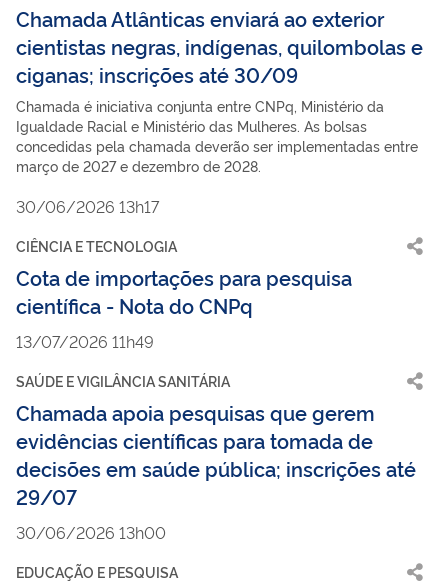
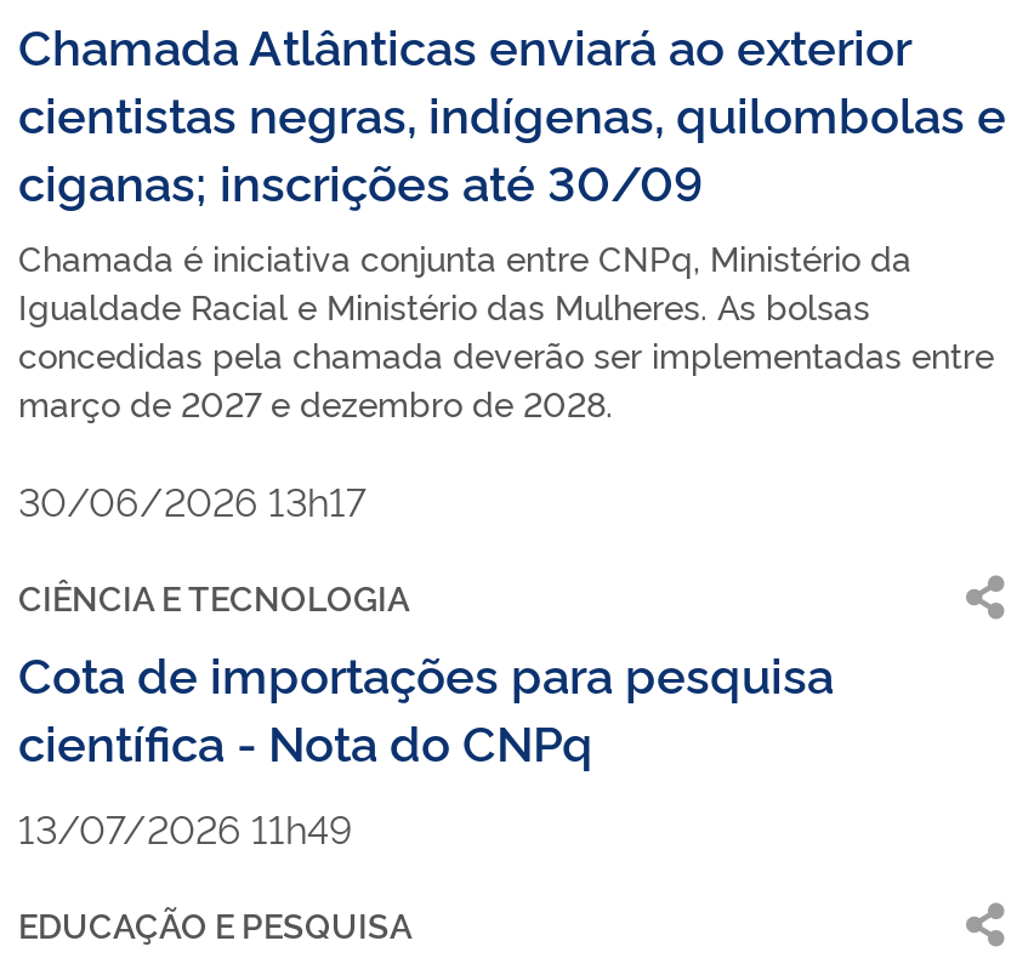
- SAÚDE E VIGILÂNCIA SANITÁRIA
- Chamada apoia pesquisas que gerem
- evidências científicas para tomada de
- decisões em saúde pública; inscrições até
- 29/07
- 30/06/2026 13h00
